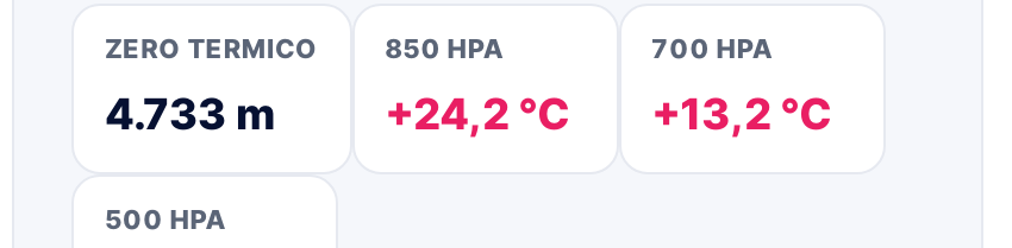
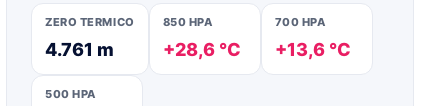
- 4.733 m
+ 4.761 m

- +24,2 °C
+ +28,6 °C

- +13,2 °C
+ +13,6 °C
